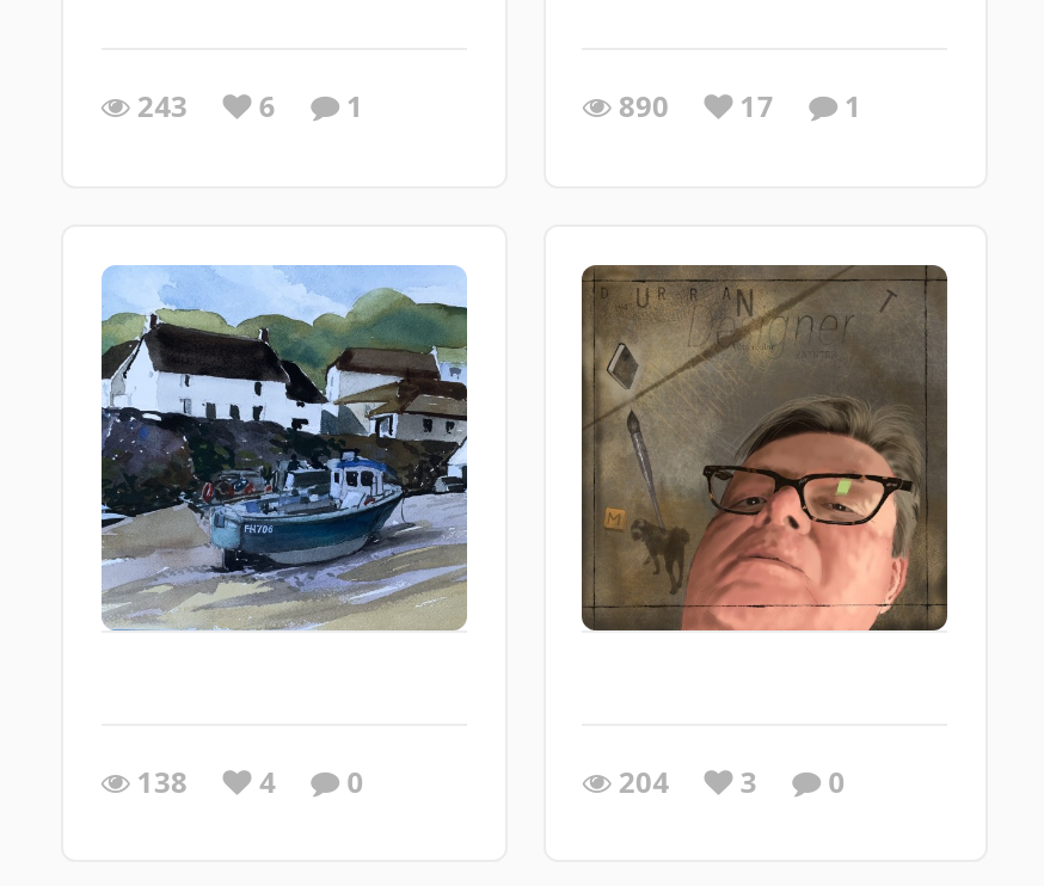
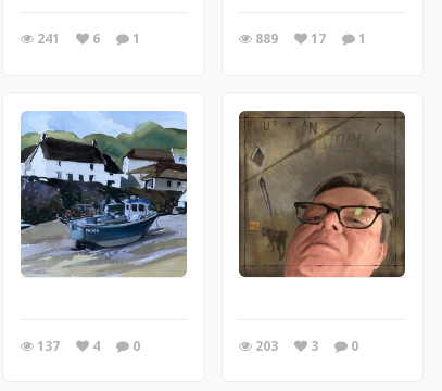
- 243 6 1
+ 241 6 1

- 890 17 1
+ 889 17 1

- 138 4 0
+ 137 4 0

- 204 3 0
+ 203 3 0
